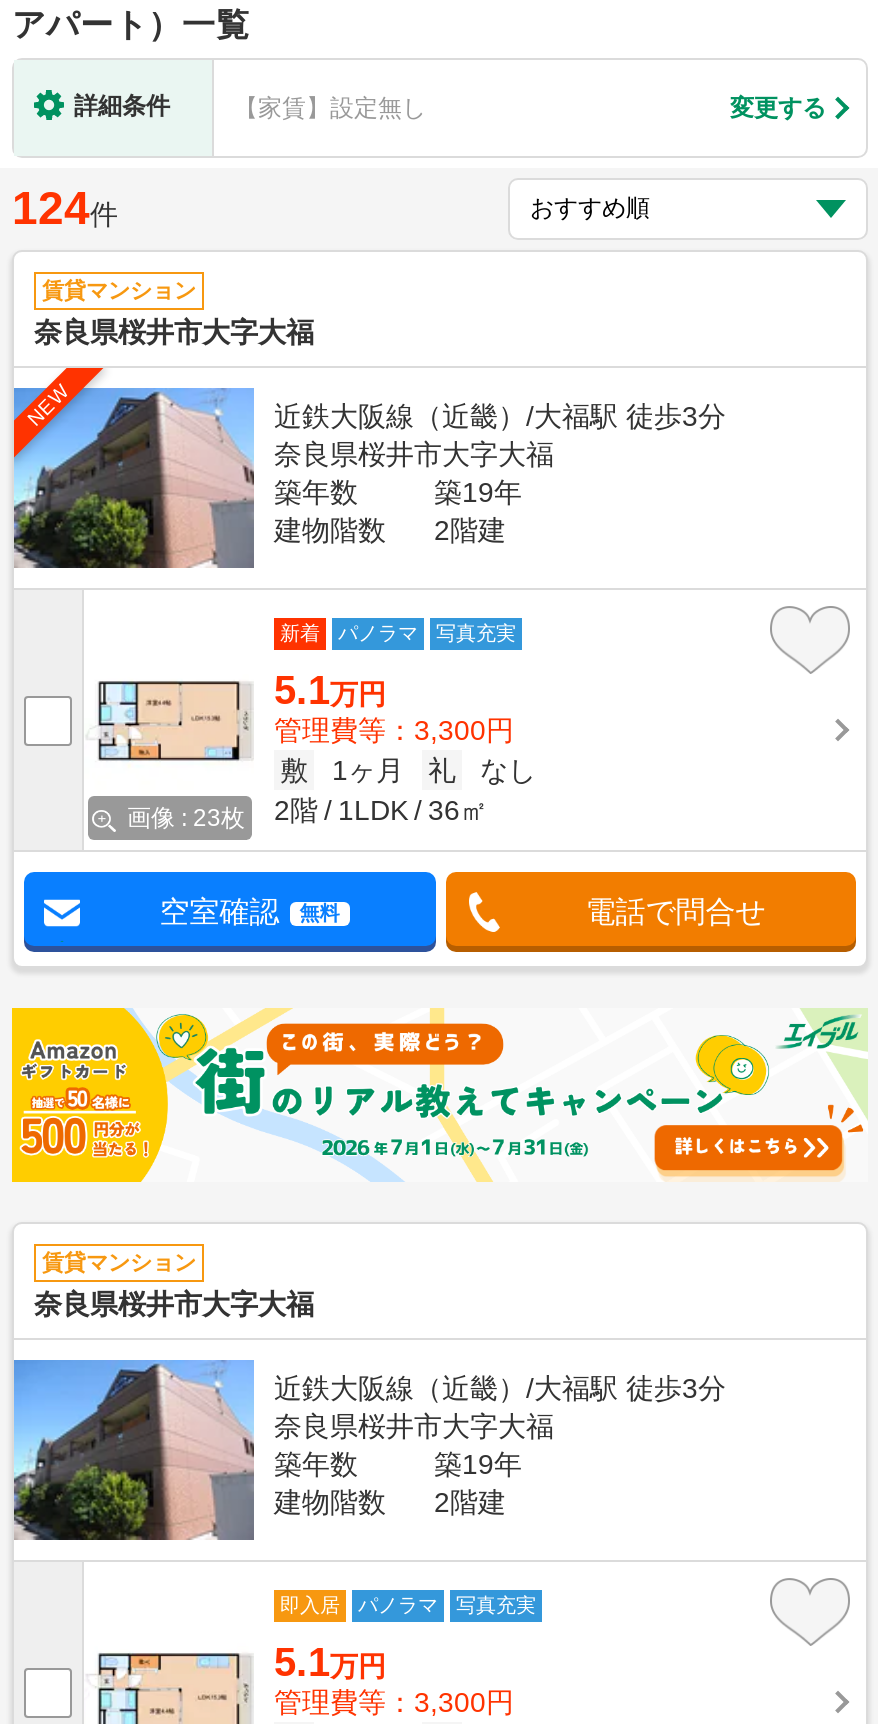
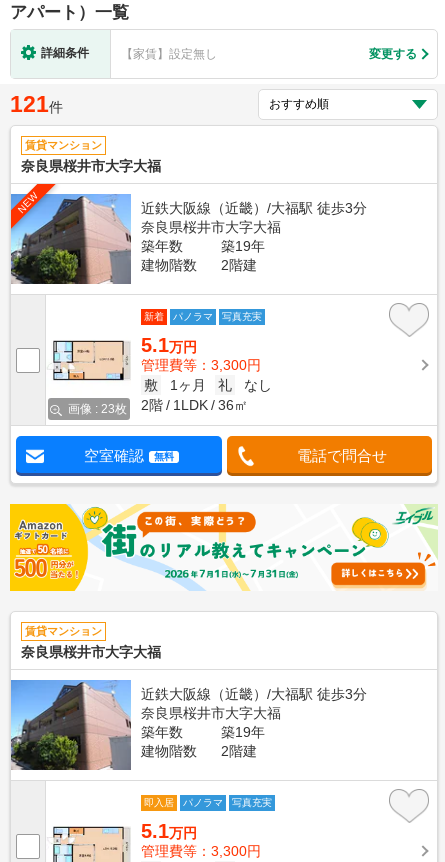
- 124件
+ 121件
